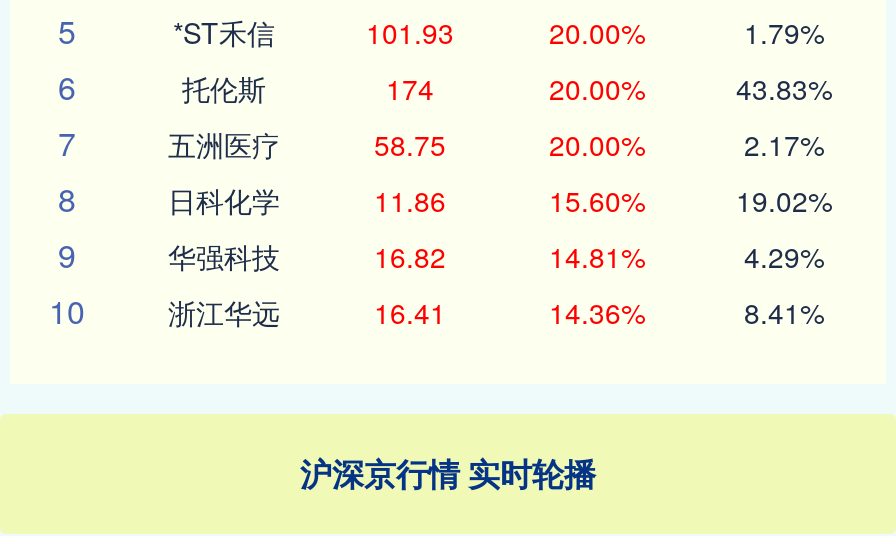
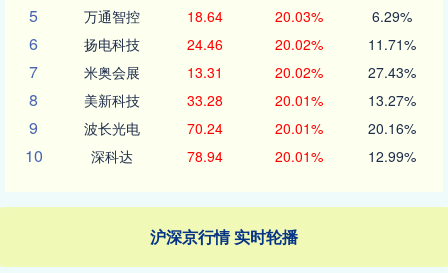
- *ST禾信
- 101.93
- 20.00%
- 1.79%
+ 万通智控
+ 18.64
+ 20.03%
+ 6.29%

- 托伦斯
- 174
- 20.00%
- 43.83%
+ 扬电科技
+ 24.46
+ 20.02%
+ 11.71%

- 五洲医疗
- 58.75
- 20.00%
- 2.17%
+ 米奥会展
+ 13.31
+ 20.02%
+ 27.43%

- 日科化学
- 11.86
- 15.60%
- 19.02%
+ 美新科技
+ 33.28
+ 20.01%
+ 13.27%

- 华强科技
- 16.82
- 14.81%
- 4.29%
+ 波长光电
+ 70.24
+ 20.01%
+ 20.16%

- 浙江华远
- 16.41
- 14.36%
- 8.41%
+ 深科达
+ 78.94
+ 20.01%
+ 12.99%
